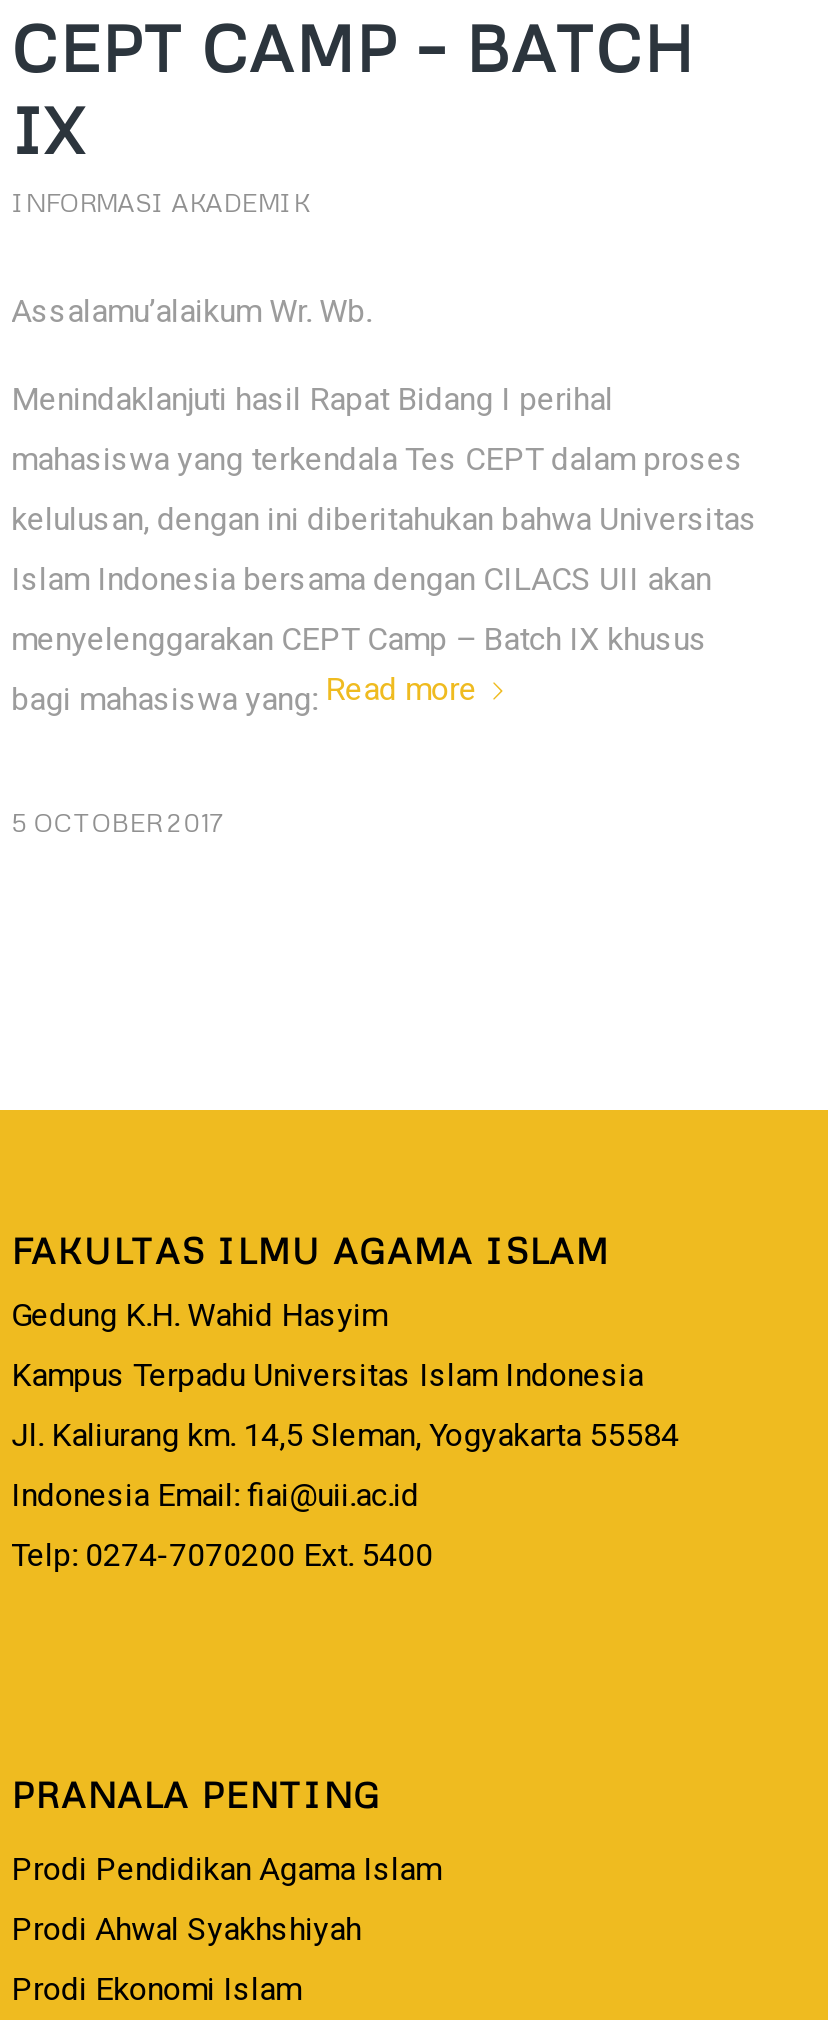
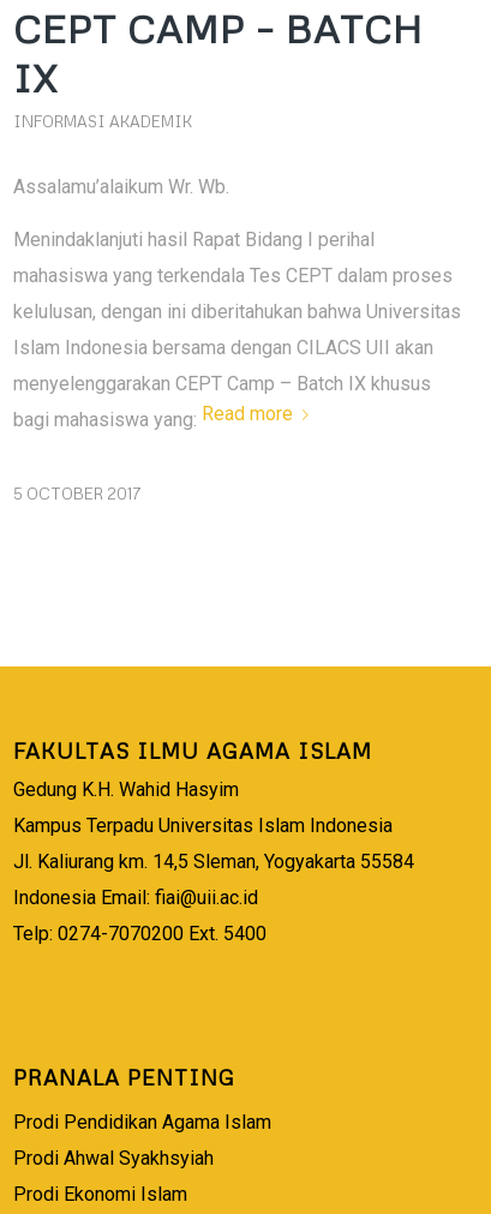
- Prodi Ahwal Syakhshiyah
+ Prodi Ahwal Syakhsyiah
